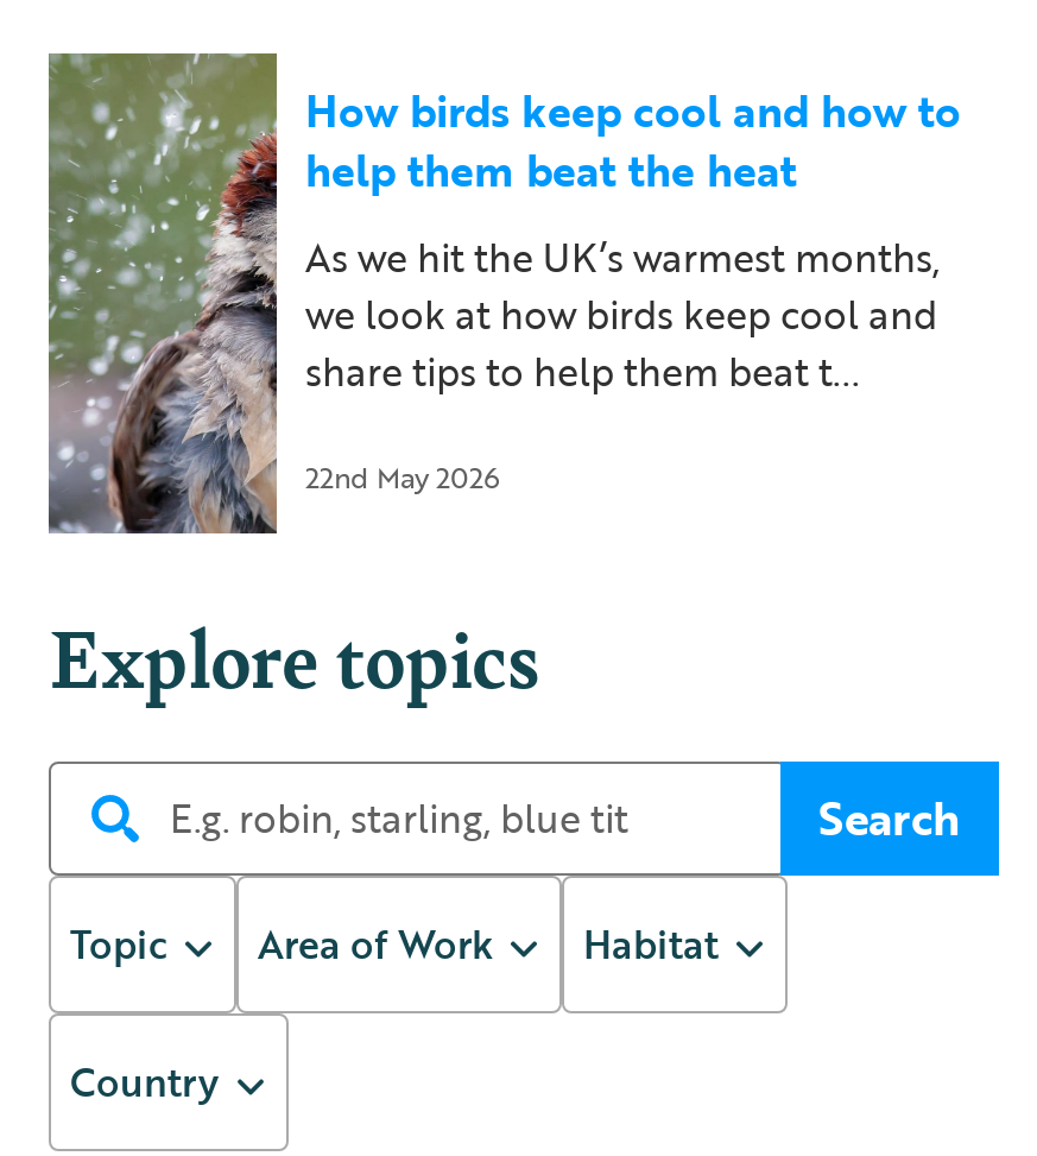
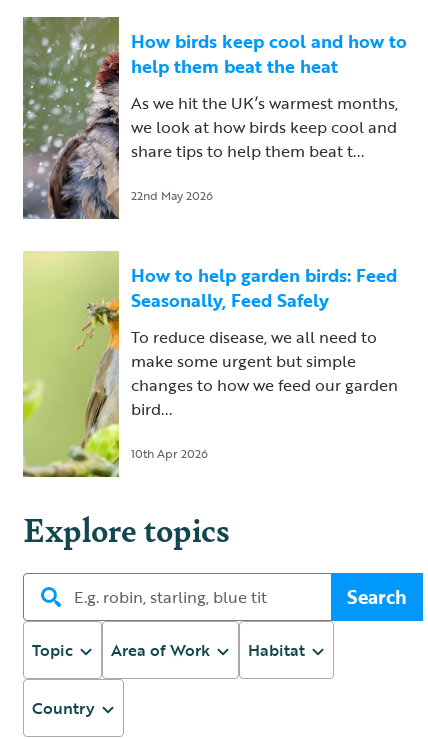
+ [image]
+ How to help garden birds: Feed
+ Seasonally, Feed Safely
+ To reduce disease, we all need to
+ make some urgent but simple
+ changes to how we feed our garden
+ bird...
+ 10th Apr 2026
